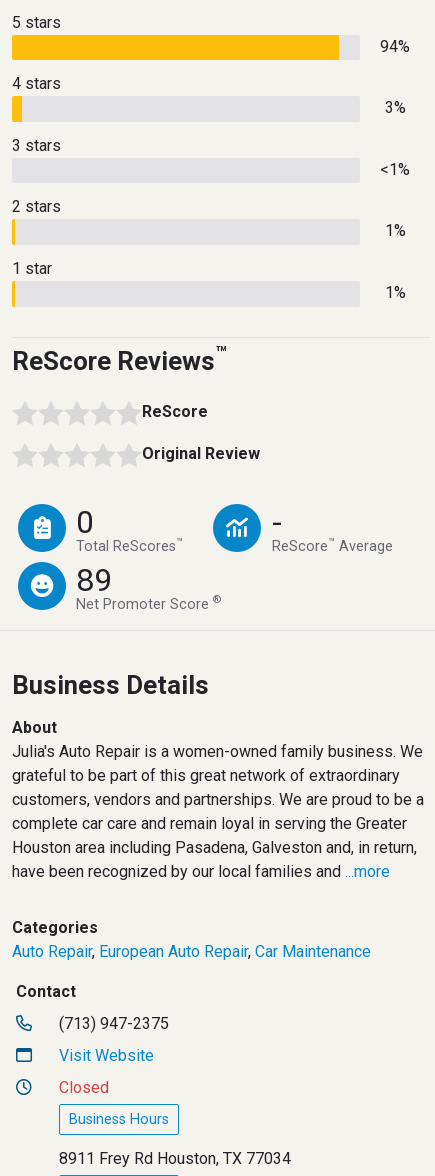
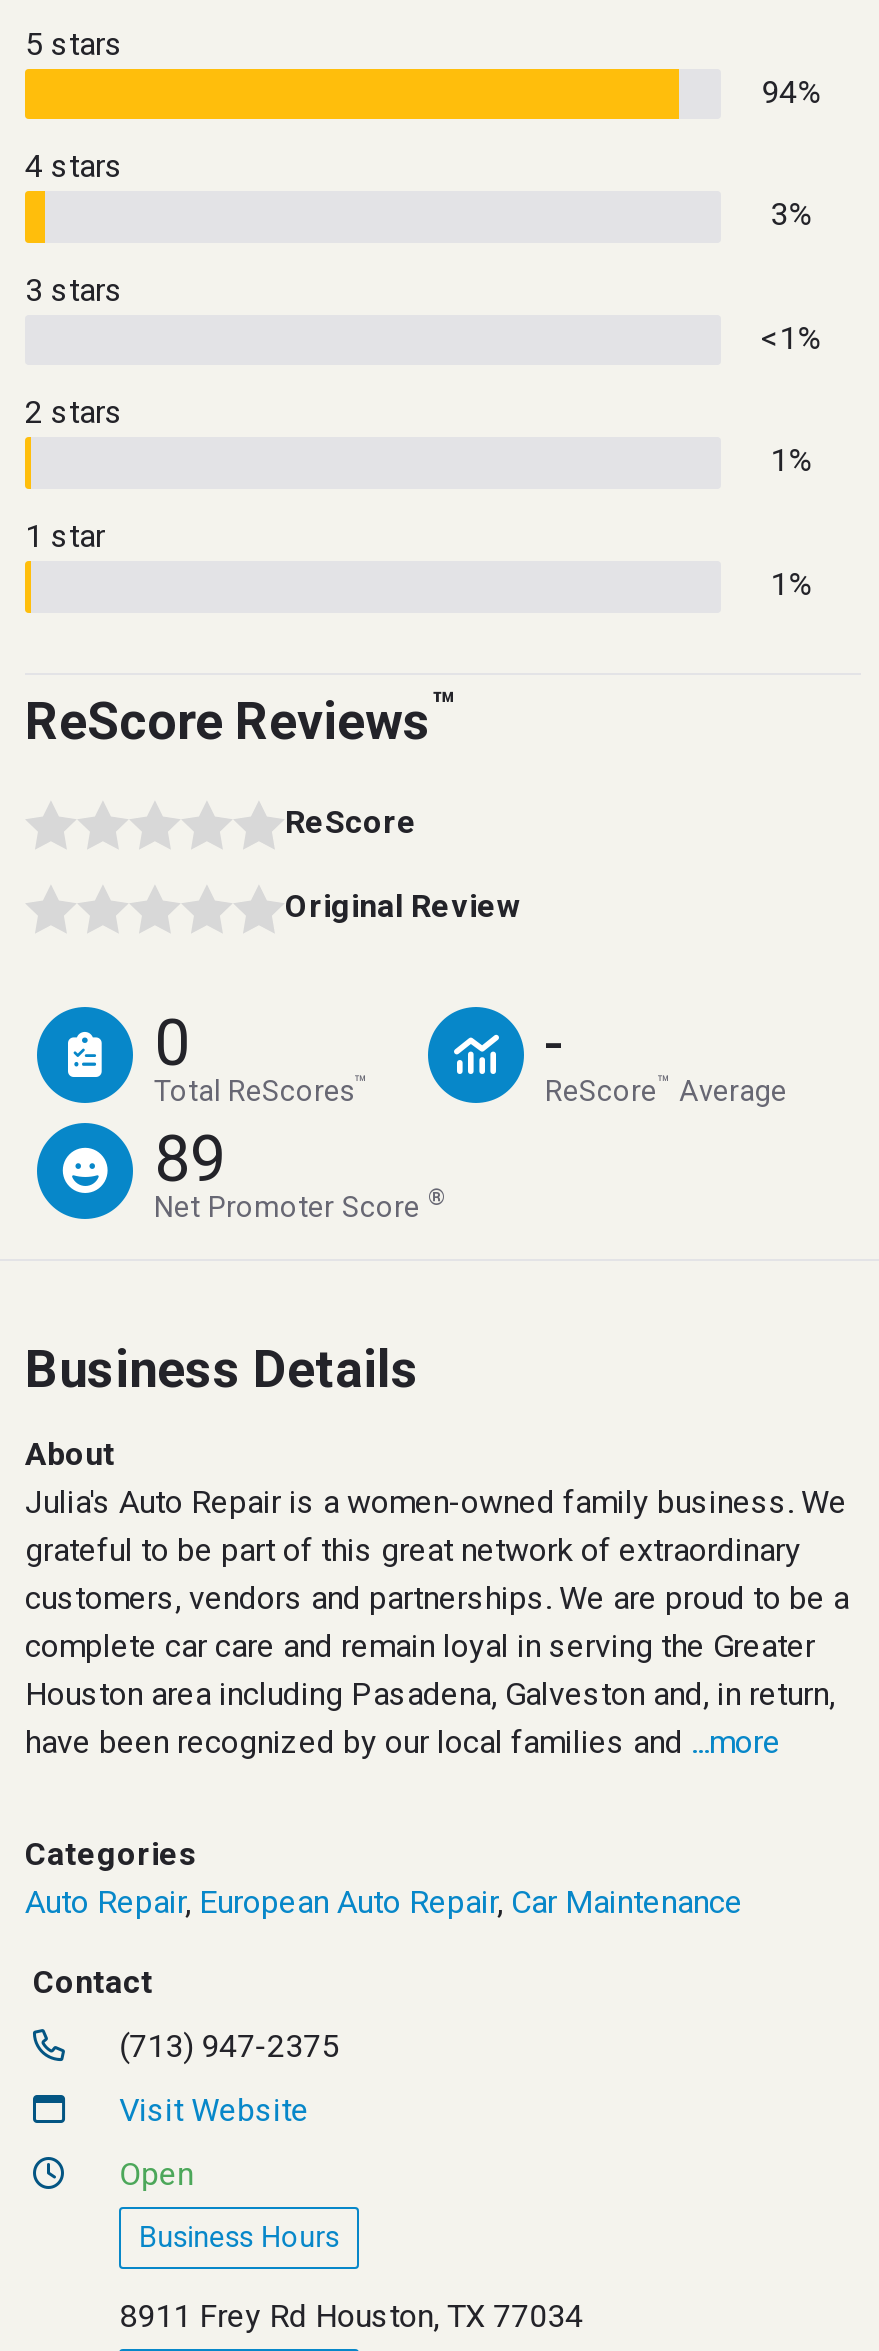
- Closed
+ Open
